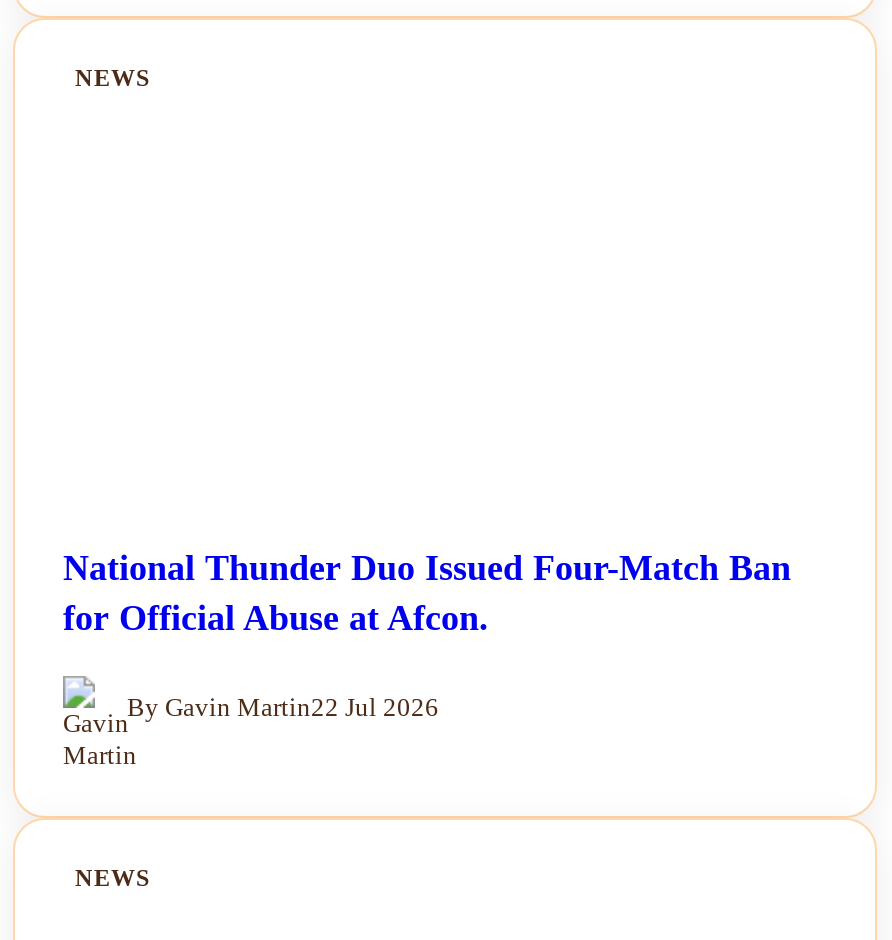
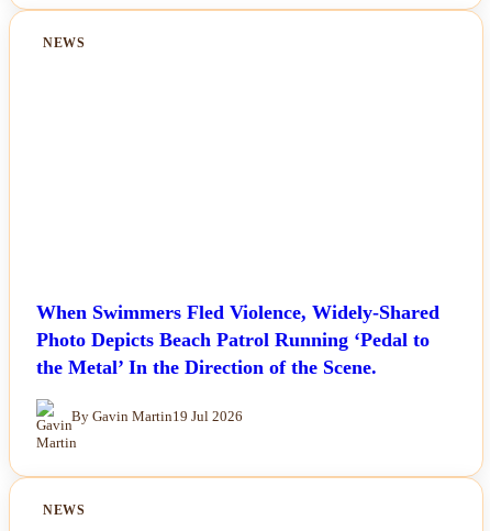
- National Thunder Duo Issued Four-Match Ban
- for Official Abuse at Afcon.
+ When Swimmers Fled Violence, Widely-Shared
+ Photo Depicts Beach Patrol Running ‘Pedal to
+ the Metal’ In the Direction of the Scene.

- By Gavin Martin22 Jul 2026
+ By Gavin Martin19 Jul 2026
